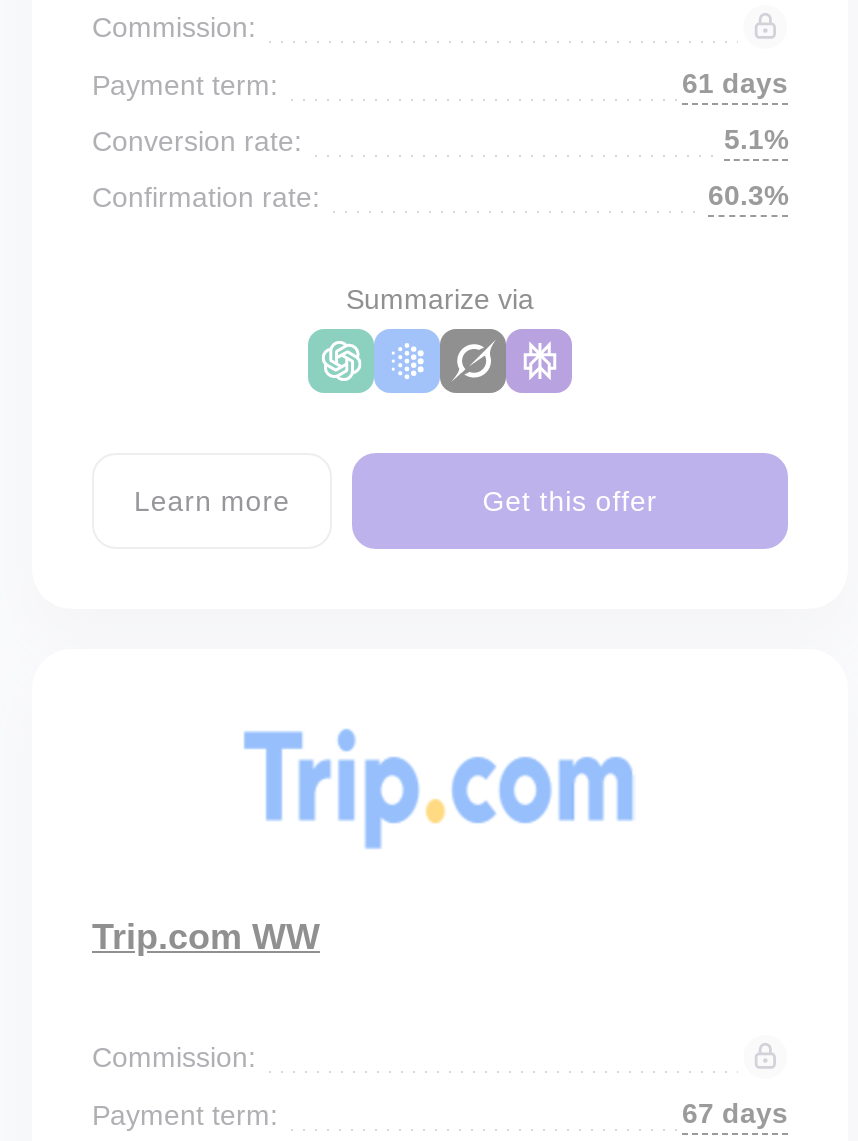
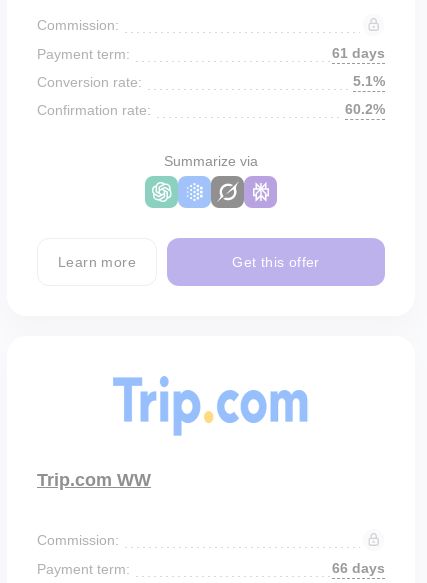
- 60.3%
+ 60.2%

- 67 days
+ 66 days
